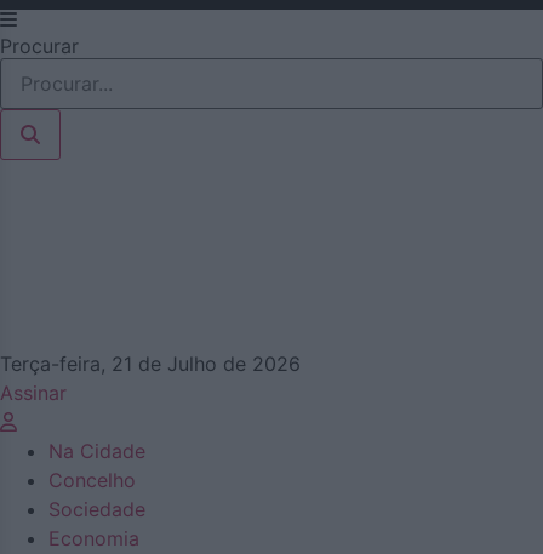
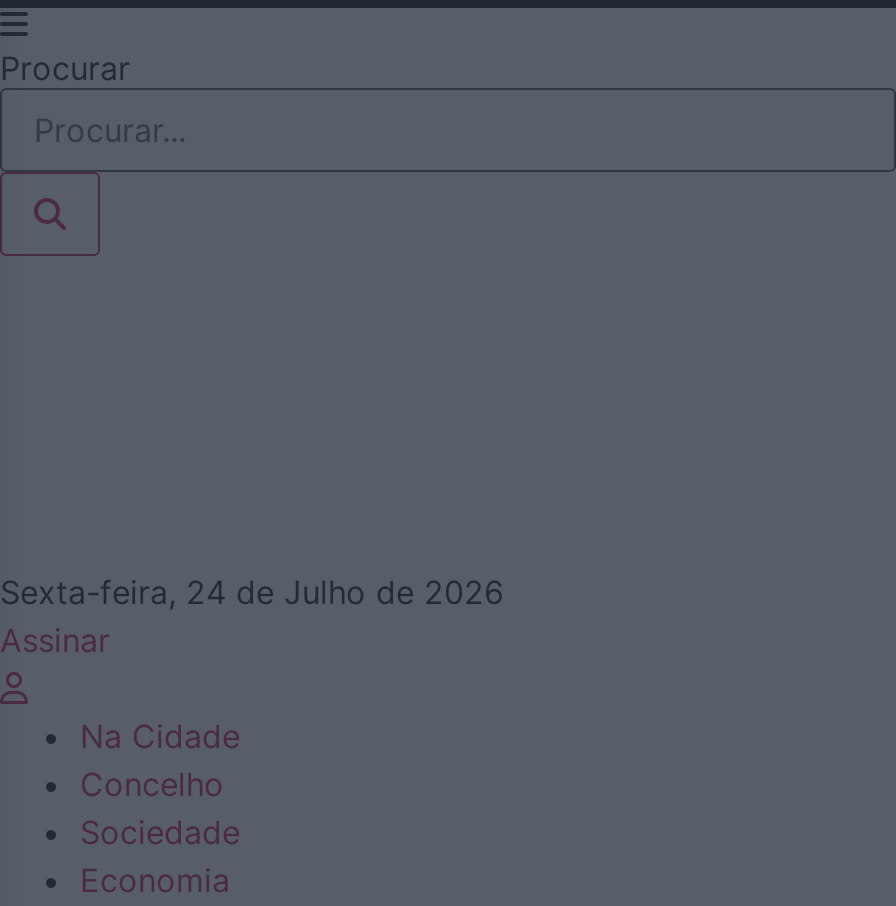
- Terça-feira, 21 de Julho de 2026
+ Sexta-feira, 24 de Julho de 2026
